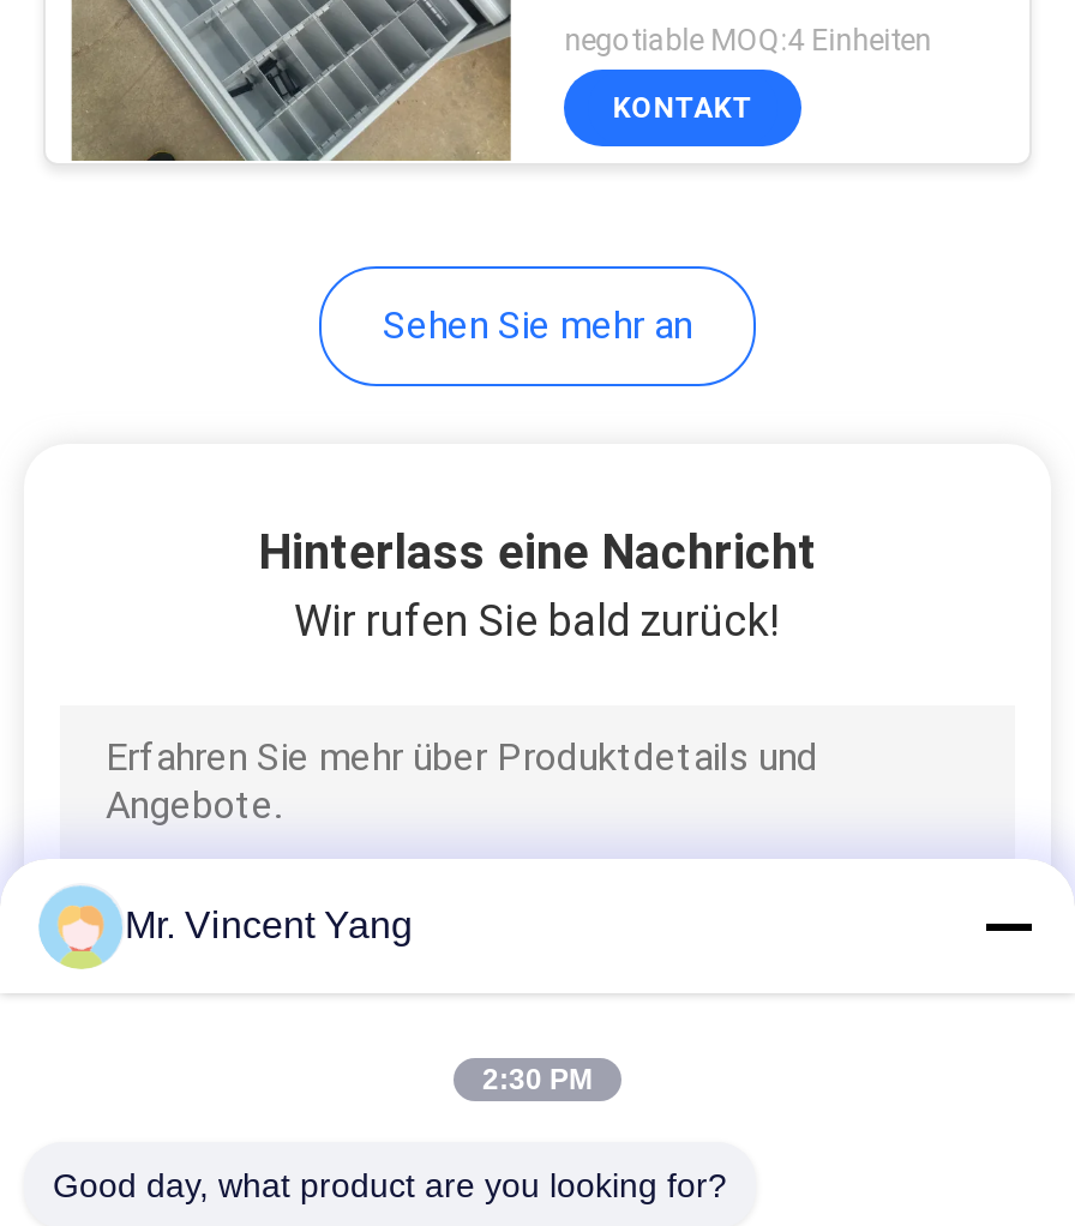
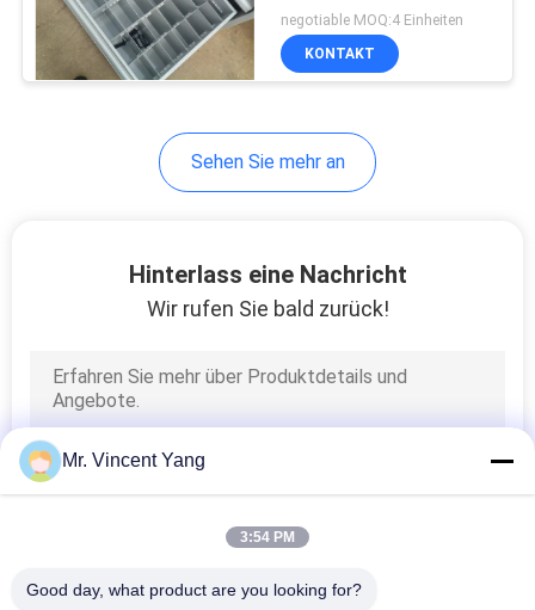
- 2:30 PM
+ 3:54 PM
